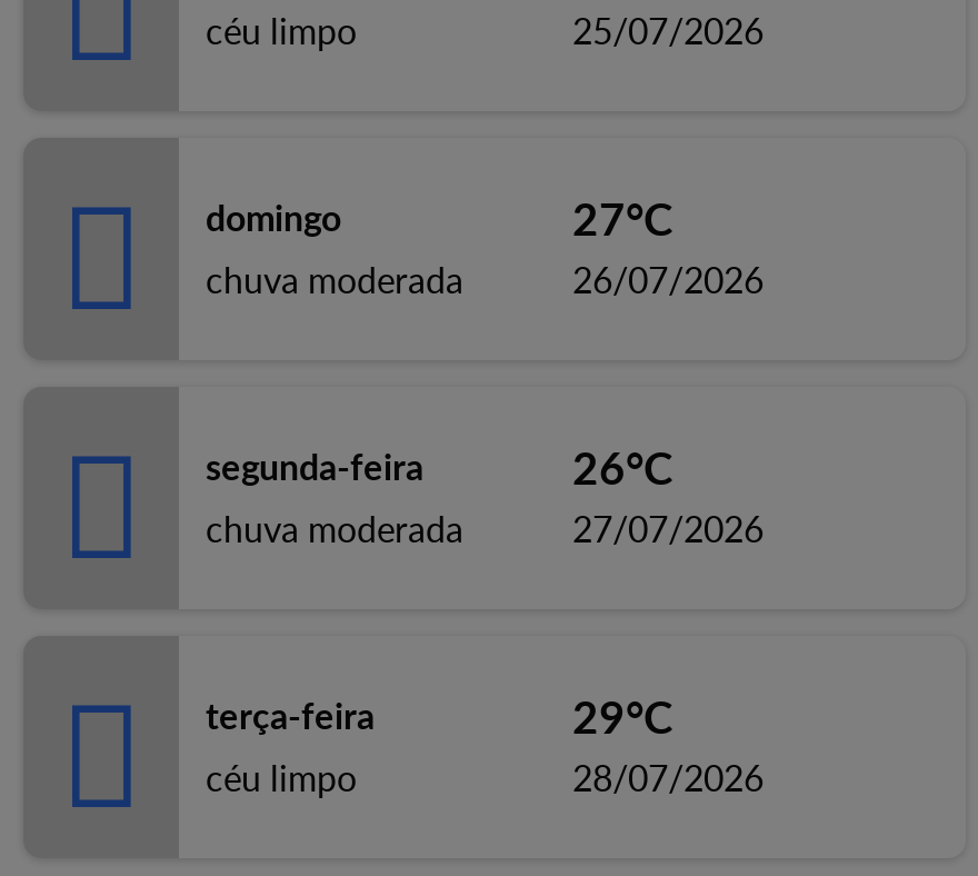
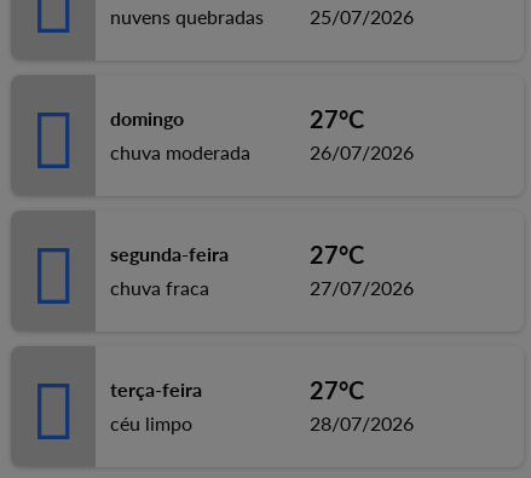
- céu limpo
+ nuvens quebradas

- 26°C
+ 27°C

- chuva moderada
+ chuva fraca

- 29°C
+ 27°C
